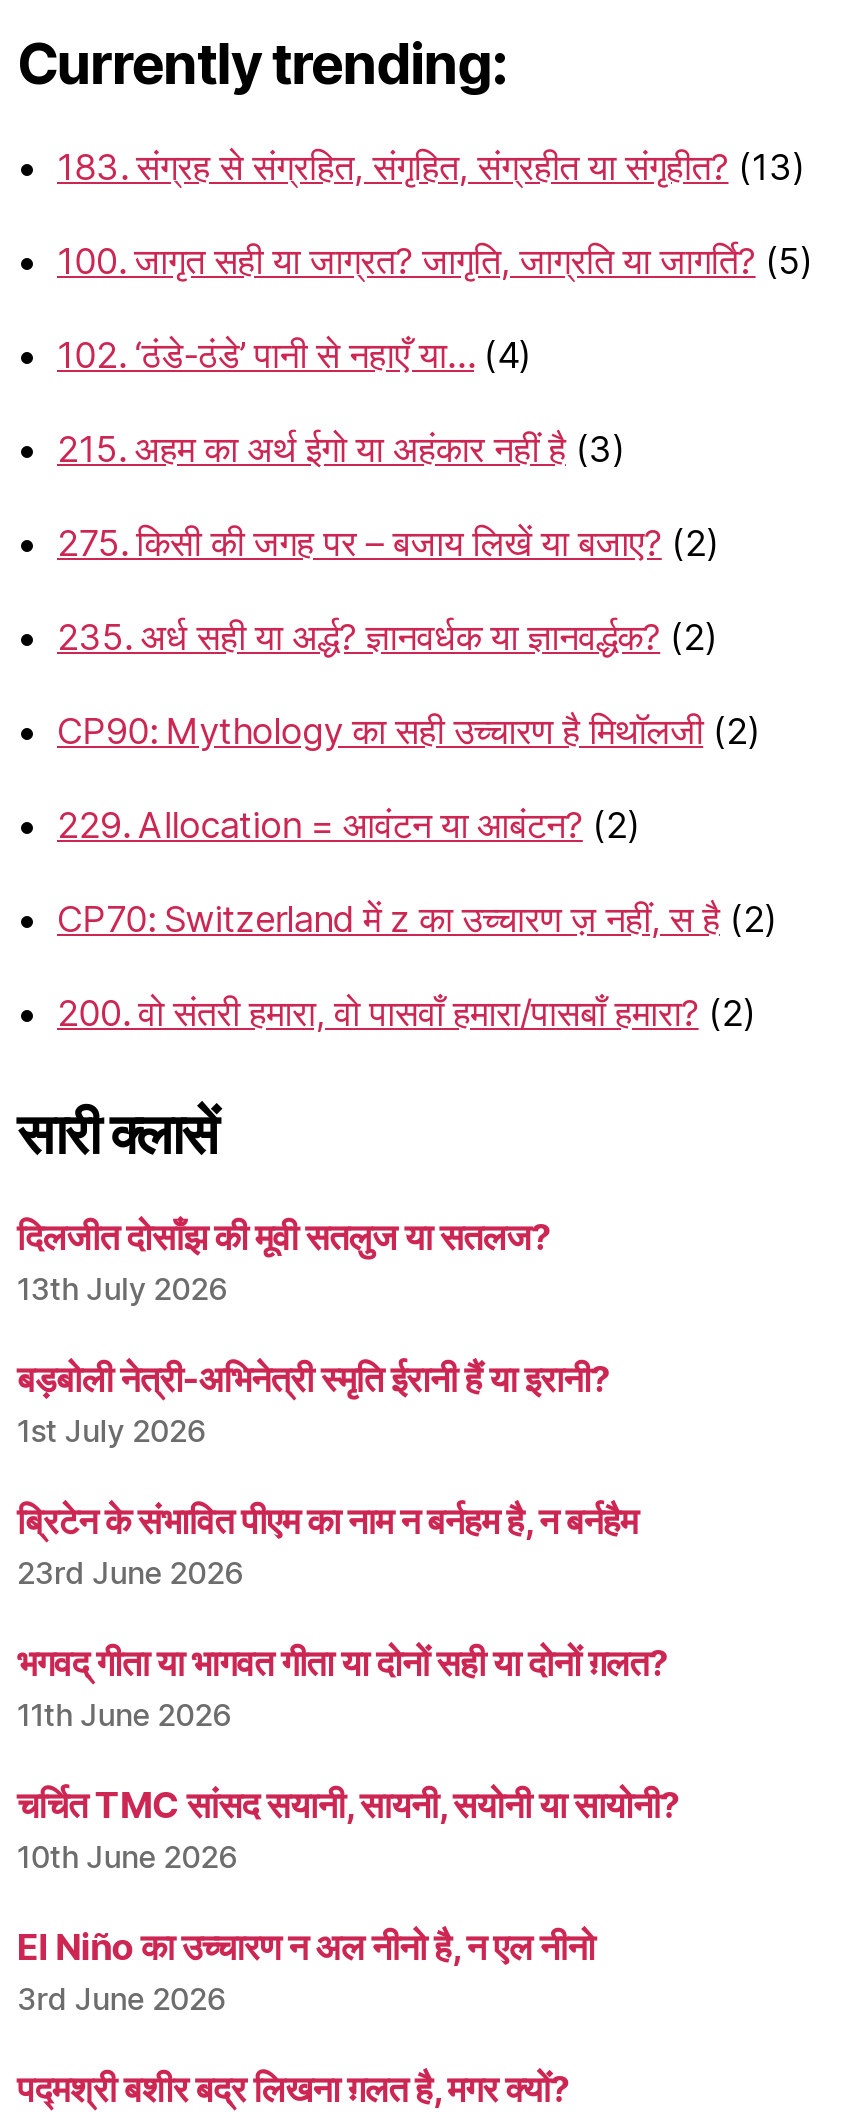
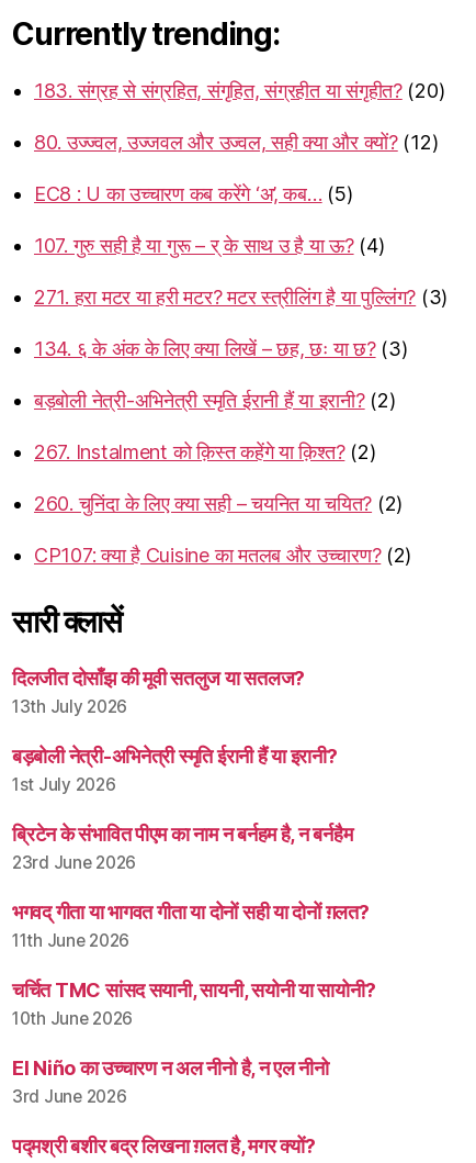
- 183. संग्रह से संग्रहित, संगृहित, संग्रहीत या संगृहीत? (13)
+ 183. संग्रह से संग्रहित, संगृहित, संग्रहीत या संगृहीत? (20)

- 100. जागृत सही या जाग्रत? जागृति, जाग्रति या जागर्ति? (5)
+ 80. उज्ज्वल, उज्जवल और उज्वल, सही क्या और क्यों? (12)

- 102. ‘ठंडे-ठंडे’ पानी से नहाएँ या… (4)
+ EC8 : U का उच्चारण कब करेंगे ‘अ’, कब… (5)

- 215. अहम का अर्थ ईगो या अहंकार नहीं है (3)
+ 107. गुरु सही है या गुरू – र् के साथ उ है या ऊ? (4)

- 275. किसी की जगह पर – बजाय लिखें या बजाए? (2)
+ 271. हरा मटर या हरी मटर? मटर स्त्रीलिंग है या पुल्लिंग? (3)

- 235. अर्ध सही या अर्द्ध? ज्ञानवर्धक या ज्ञानवर्द्धक? (2)
+ 134. ६ के अंक के लिए क्या लिखें – छह, छः या छ? (3)

- CP90: Mythology का सही उच्चारण है मिथॉलजी (2)
+ बड़बोली नेत्री-अभिनेत्री स्मृति ईरानी हैं या इरानी? (2)

- 229. Allocation = आवंटन या आबंटन? (2)
+ 267. Instalment को क़िस्त कहेंगे या क़िश्त? (2)

- CP70: Switzerland में z का उच्चारण ज़ नहीं, स है (2)
+ 260. चुनिंदा के लिए क्या सही – चयनित या चयित? (2)

- 200. वो संतरी हमारा, वो पासवाँ हमारा/पासबाँ हमारा? (2)
+ CP107: क्या है Cuisine का मतलब और उच्चारण? (2)
